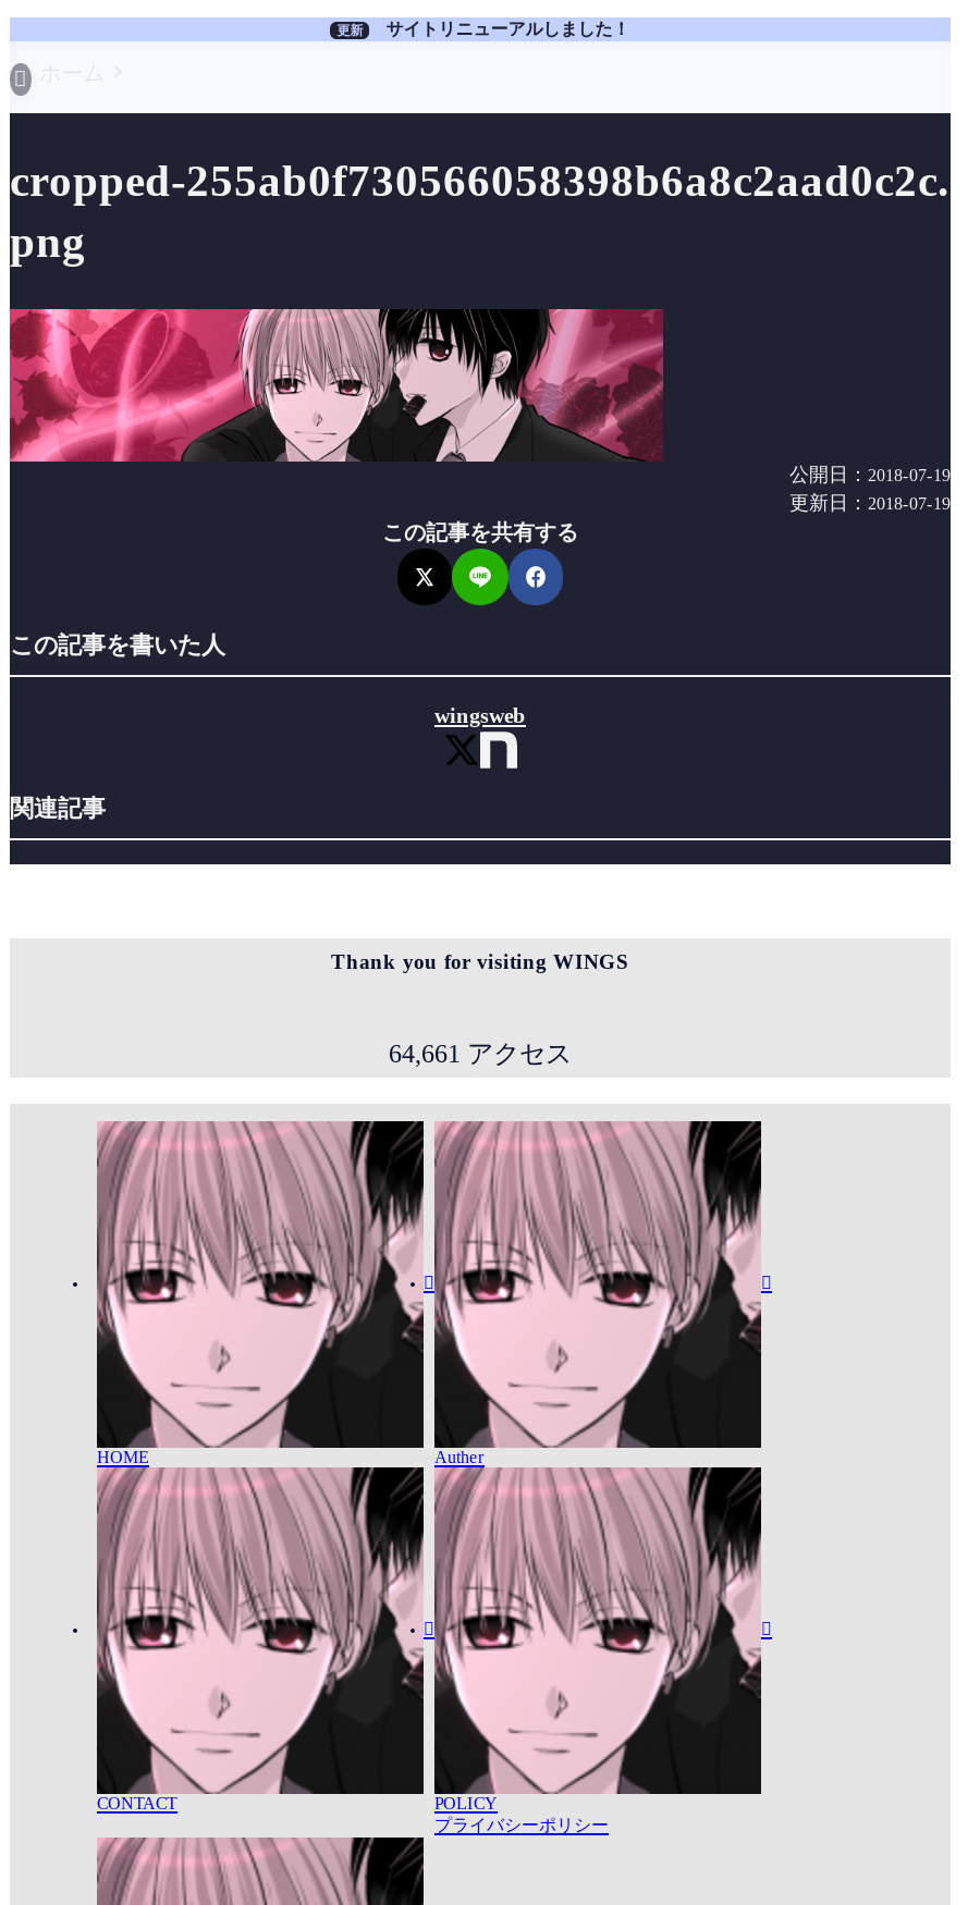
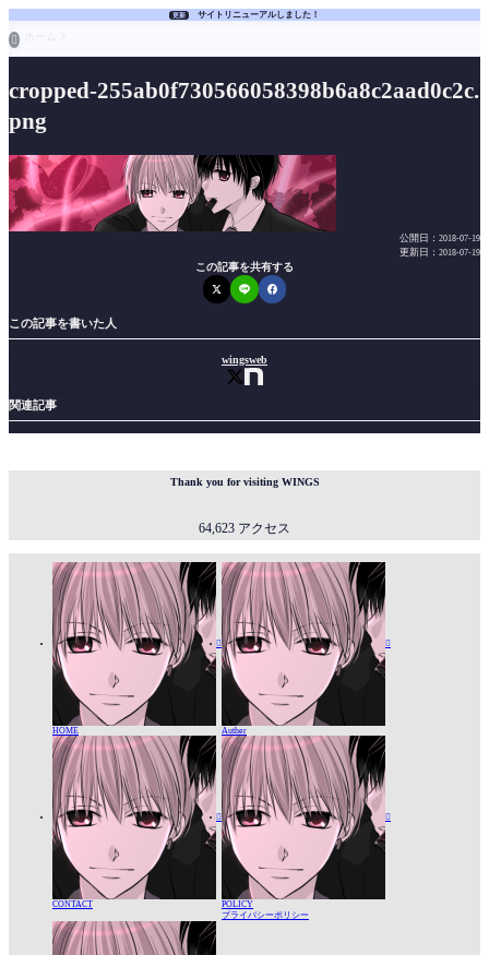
- 64,661 アクセス
+ 64,623 アクセス
